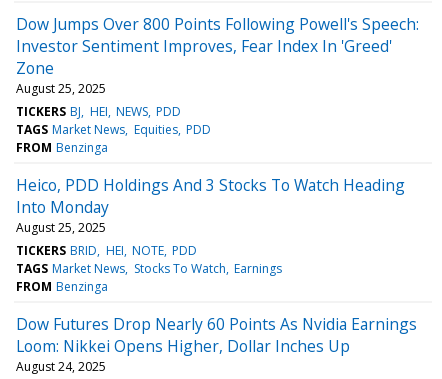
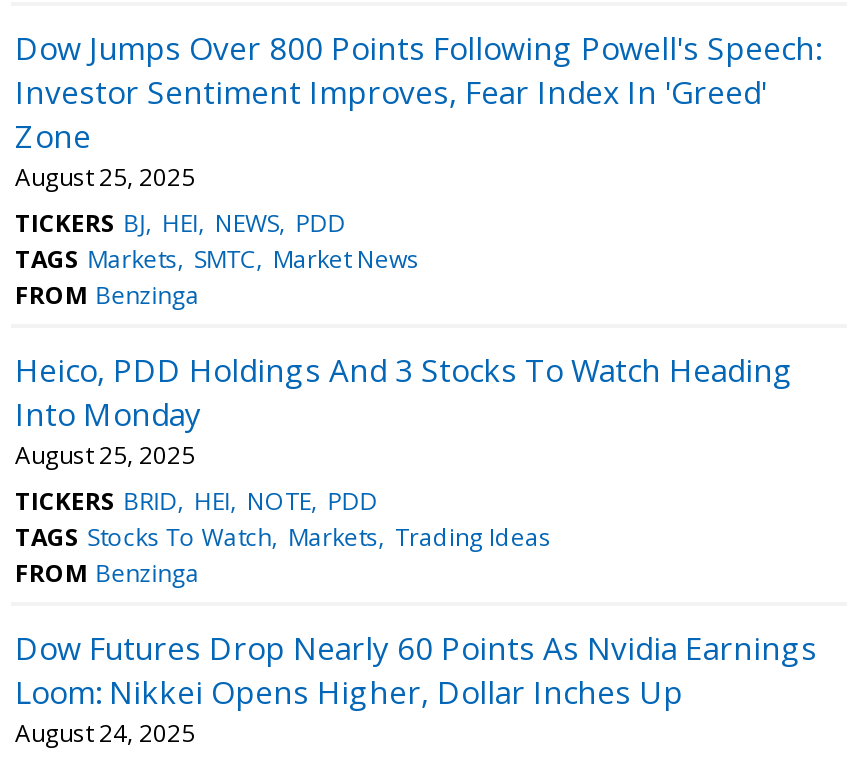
- TAGS Market News Equities PDD
+ TAGS Markets SMTC Market News

- TAGS Market News Stocks To Watch Earnings
+ TAGS Stocks To Watch Markets Trading Ideas
